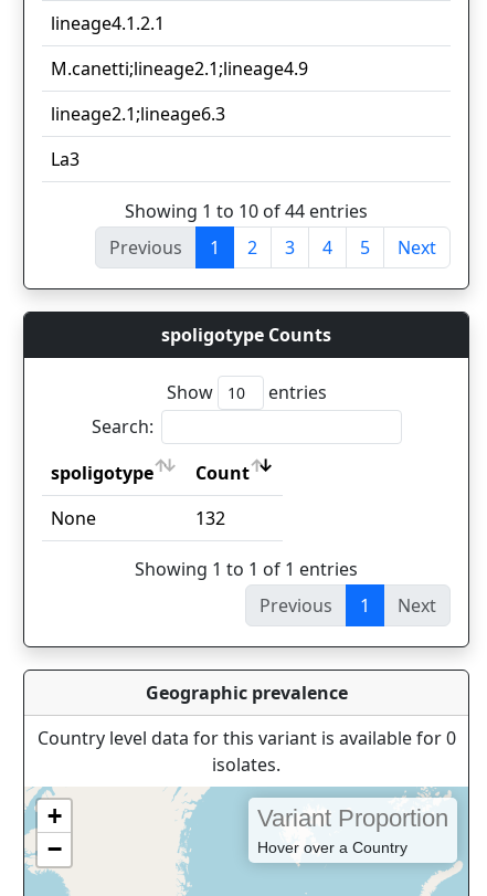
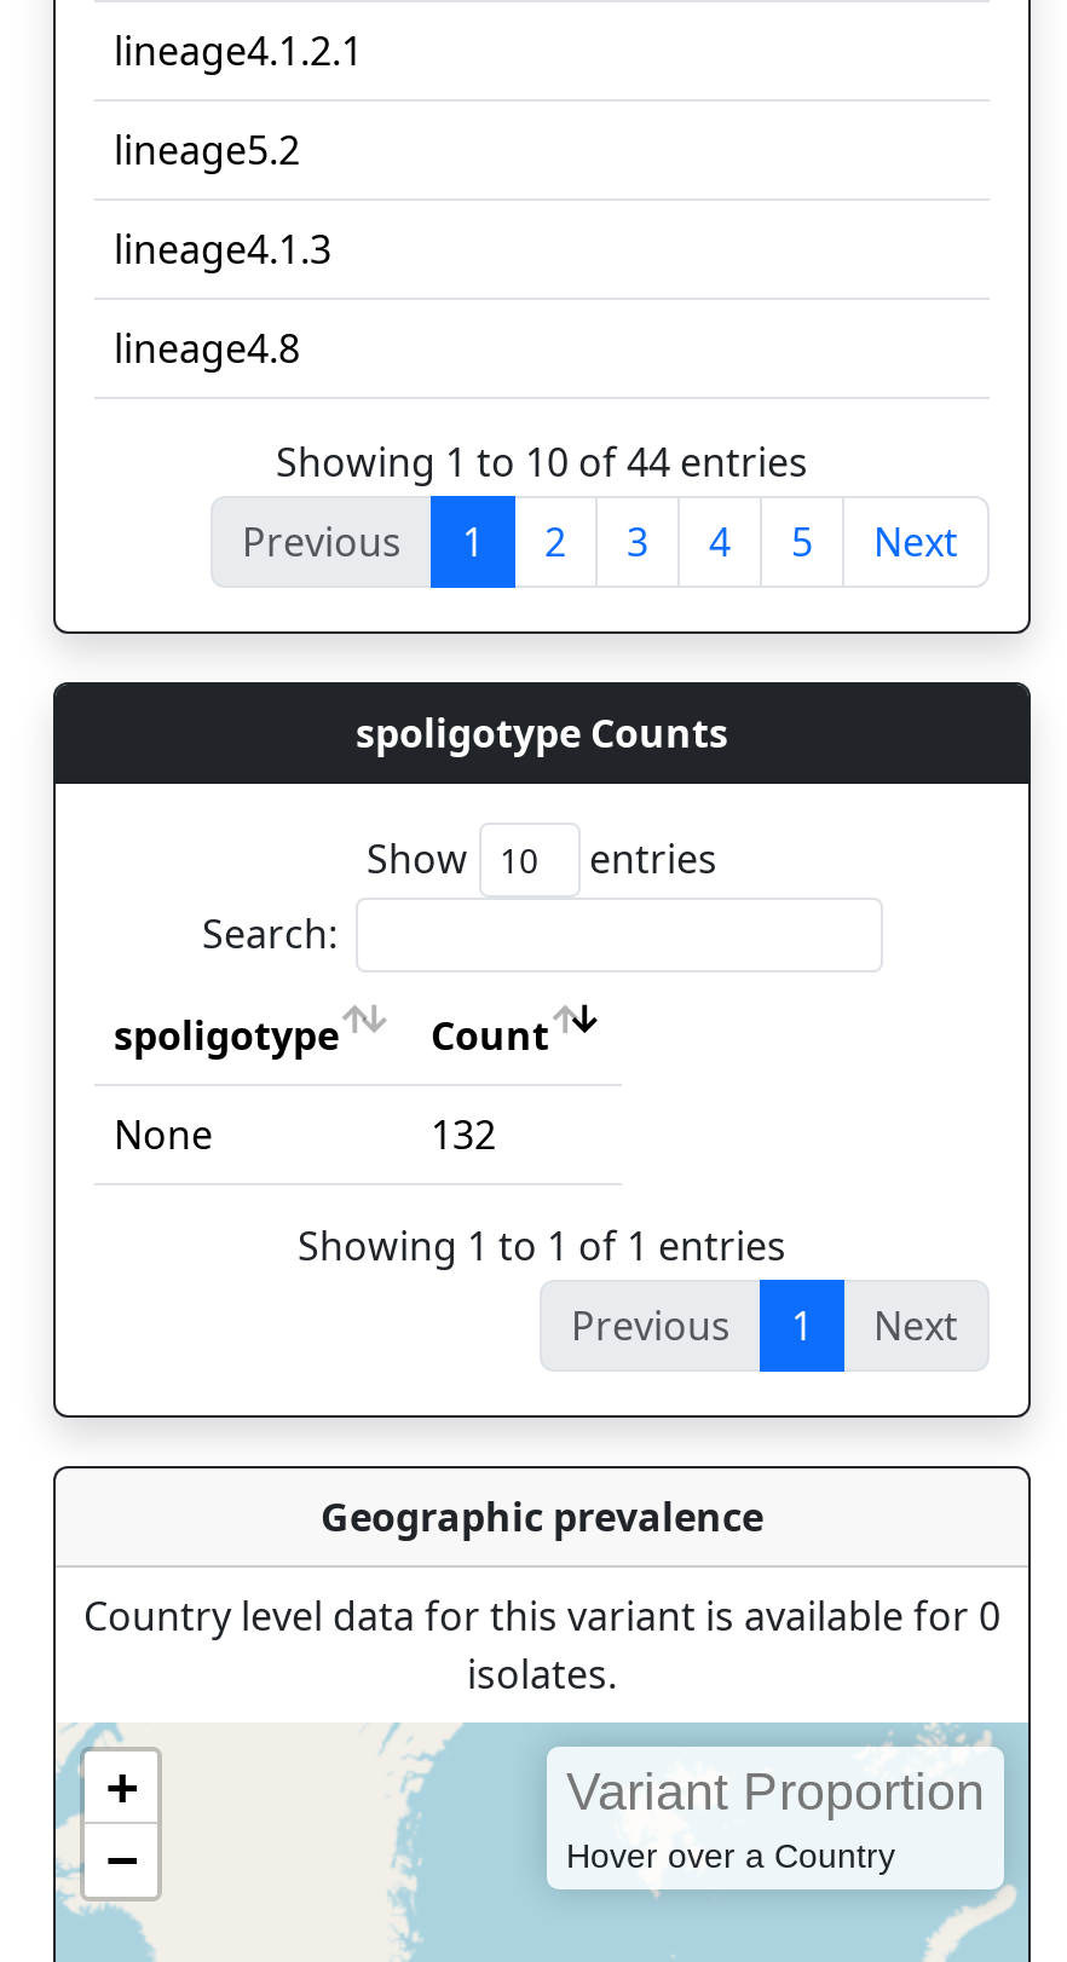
- M.canetti;lineage2.1;lineage4.9
+ lineage5.2

- lineage2.1;lineage6.3
+ lineage4.1.3

- La3
+ lineage4.8
